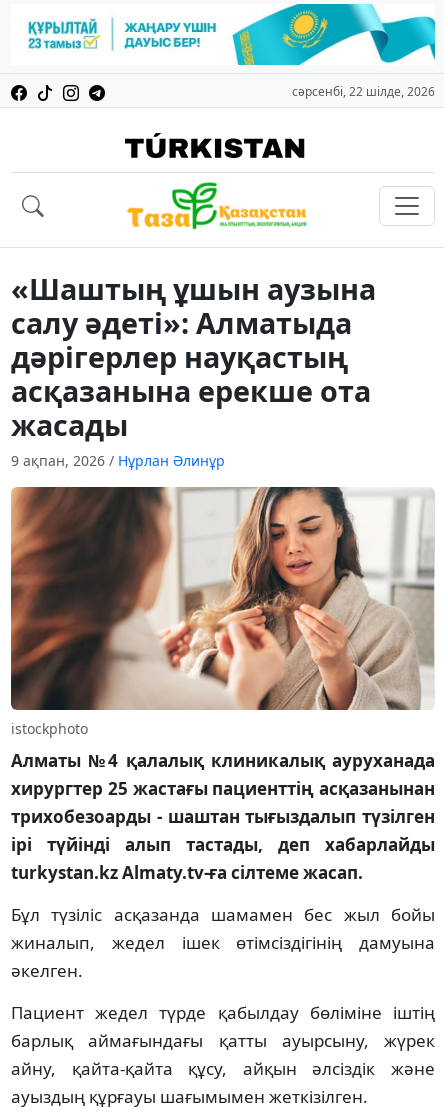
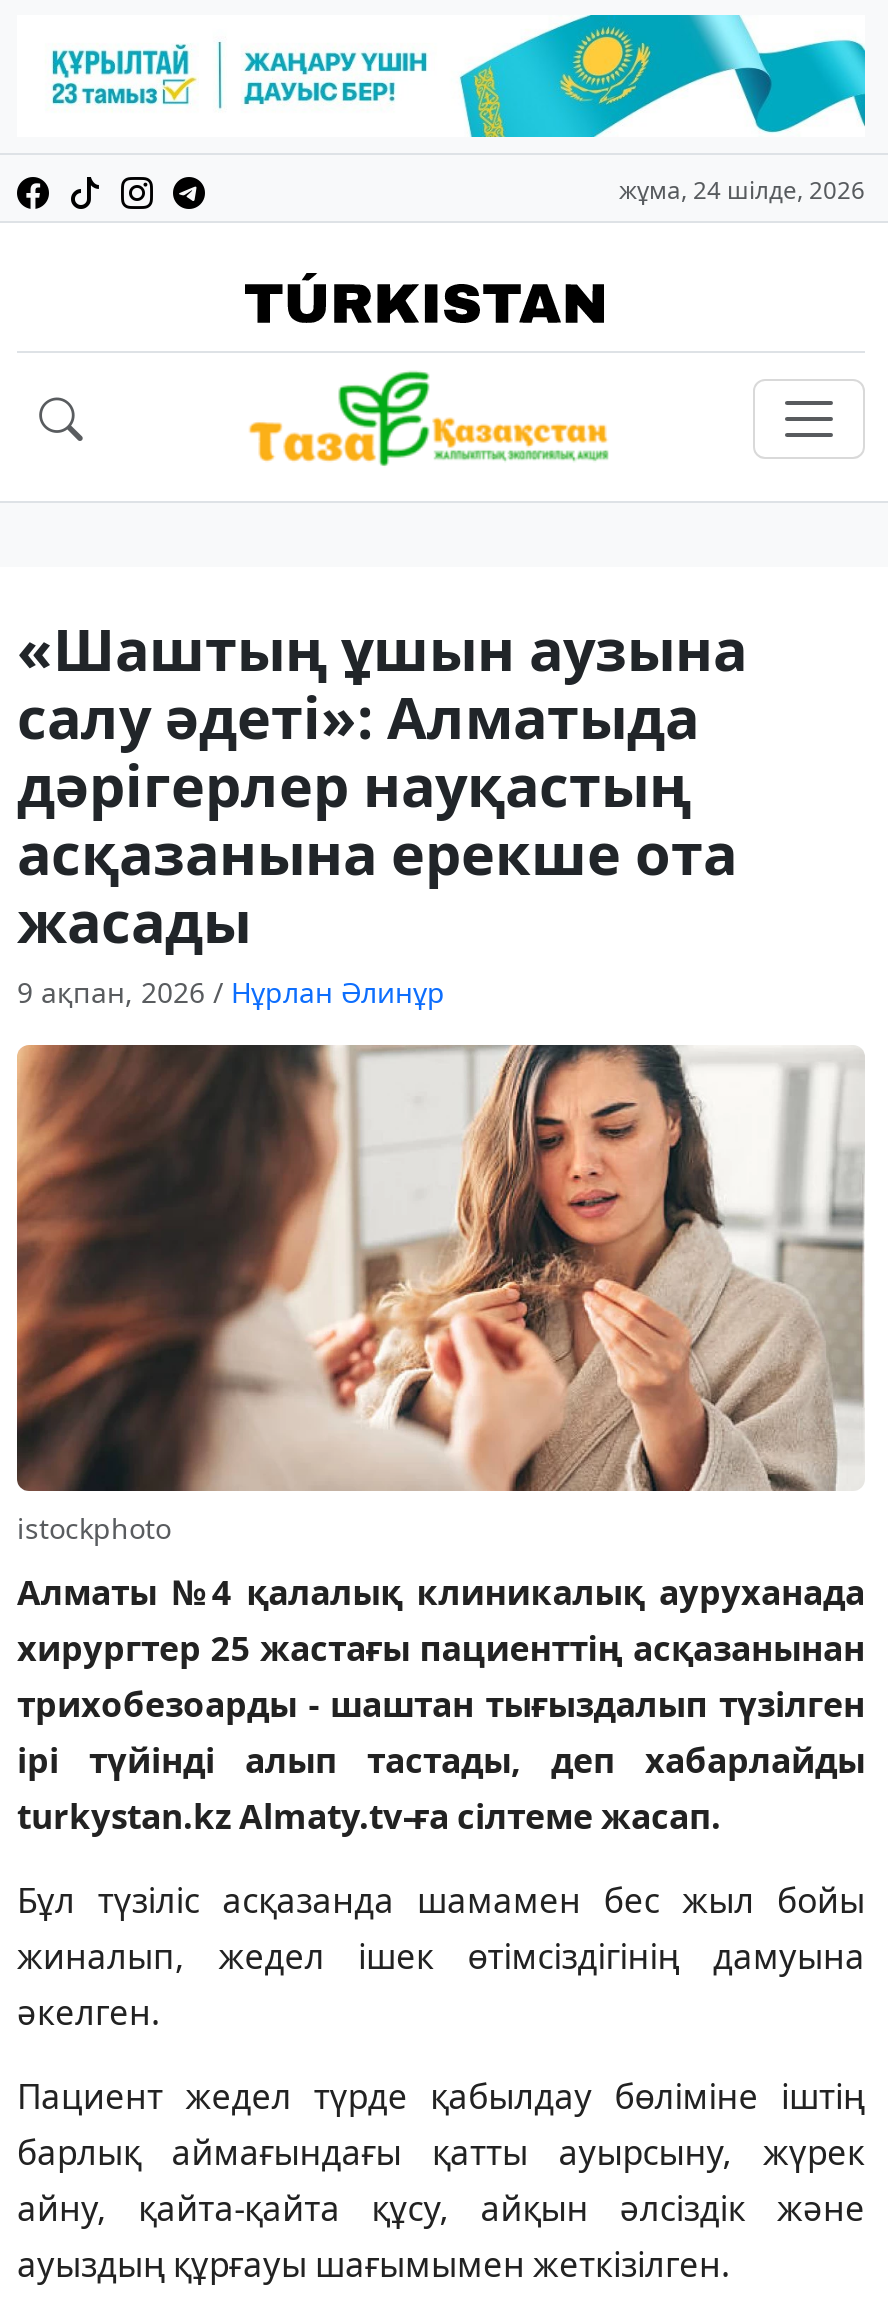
- сәрсенбі, 22 шілде, 2026
+ жұма, 24 шілде, 2026
